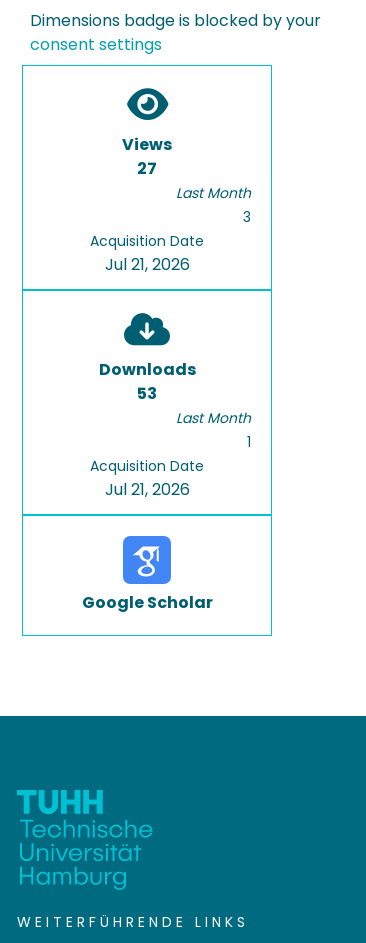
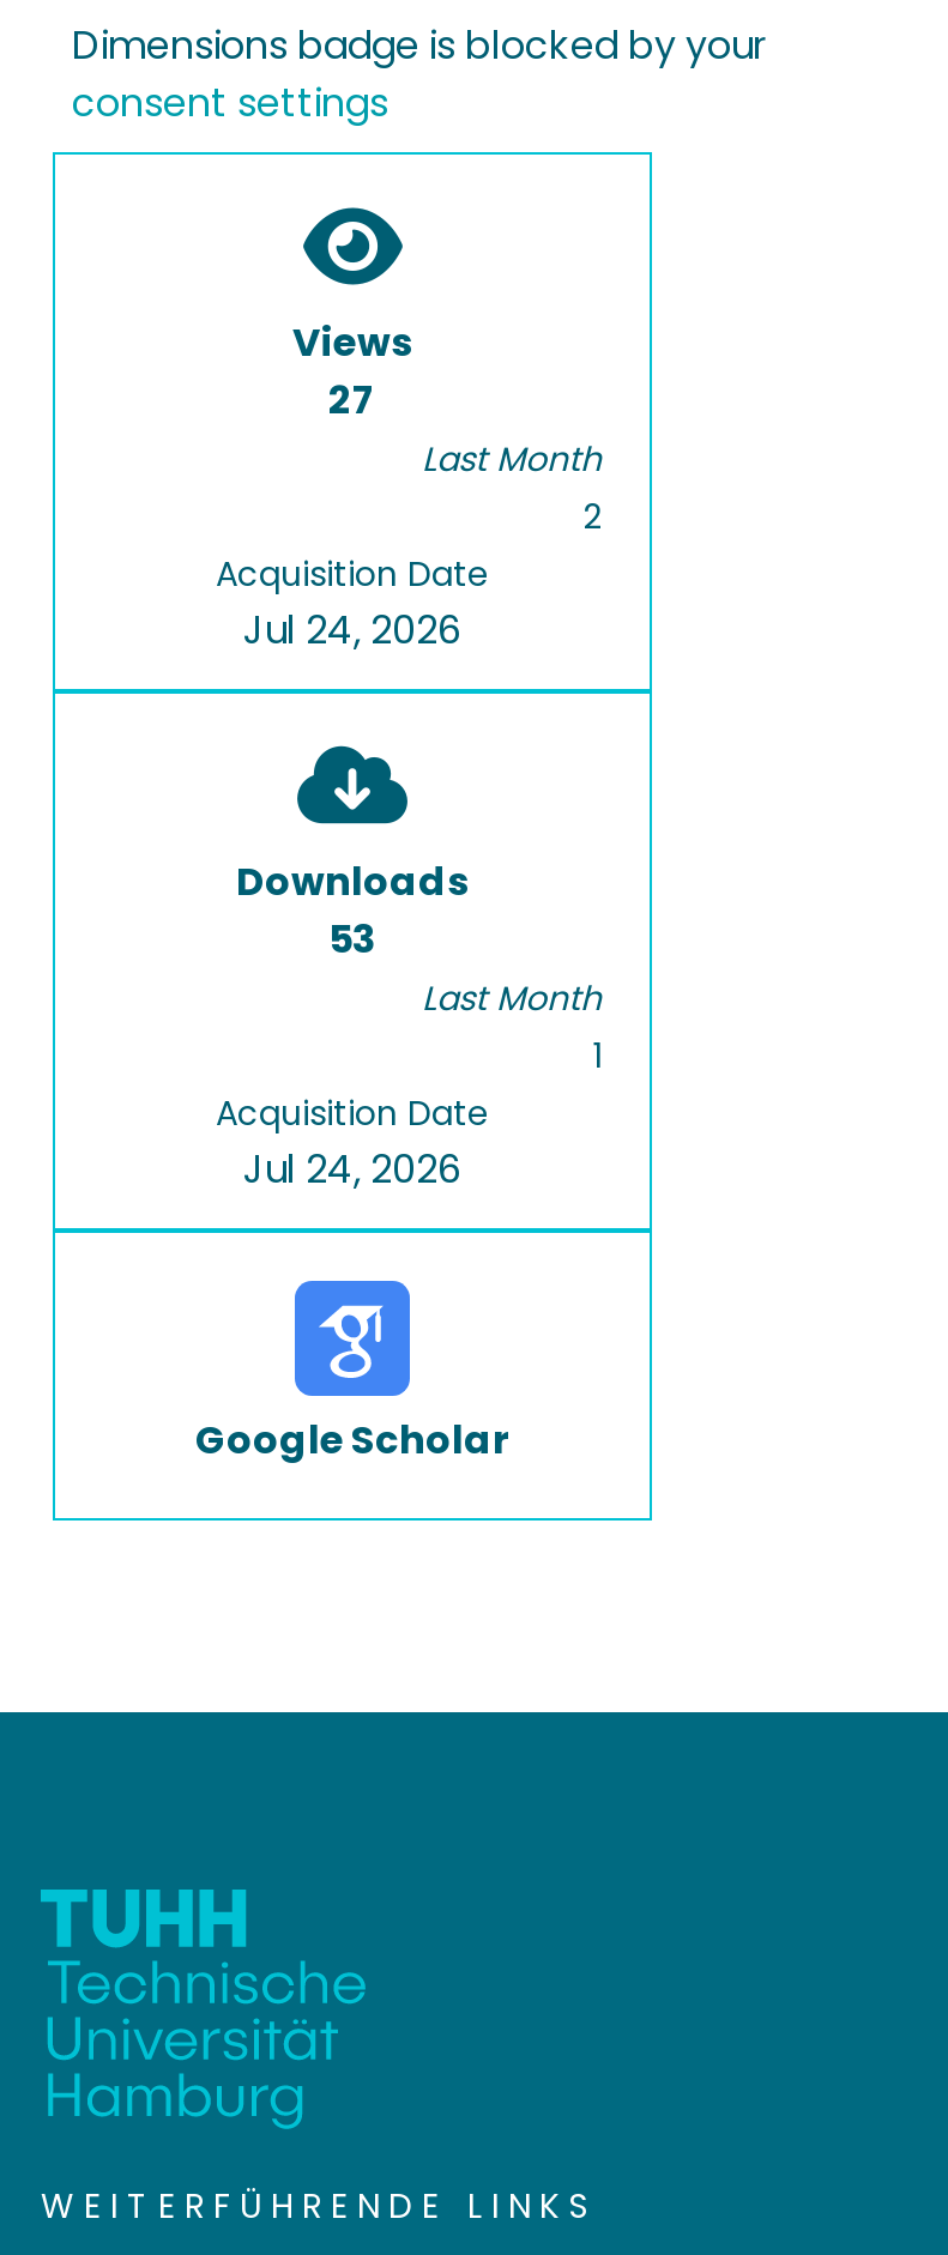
- 3
+ 2

- Jul 21, 2026
+ Jul 24, 2026

- Jul 21, 2026
+ Jul 24, 2026
